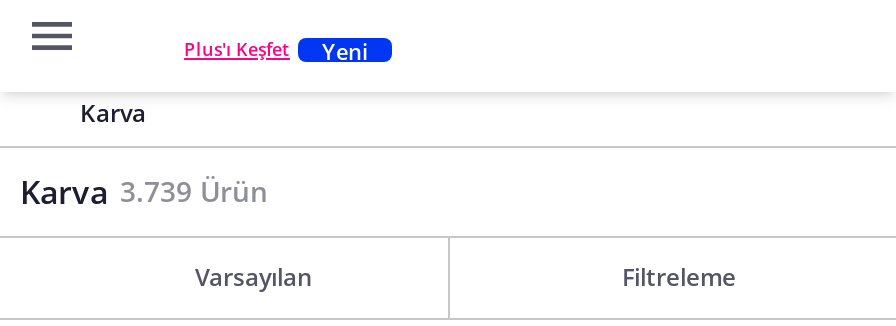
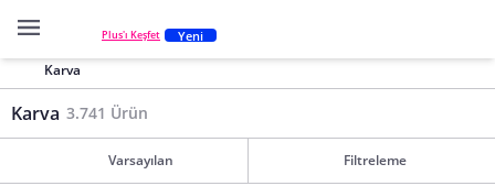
- Karva 3.739 Ürün
+ Karva 3.741 Ürün
